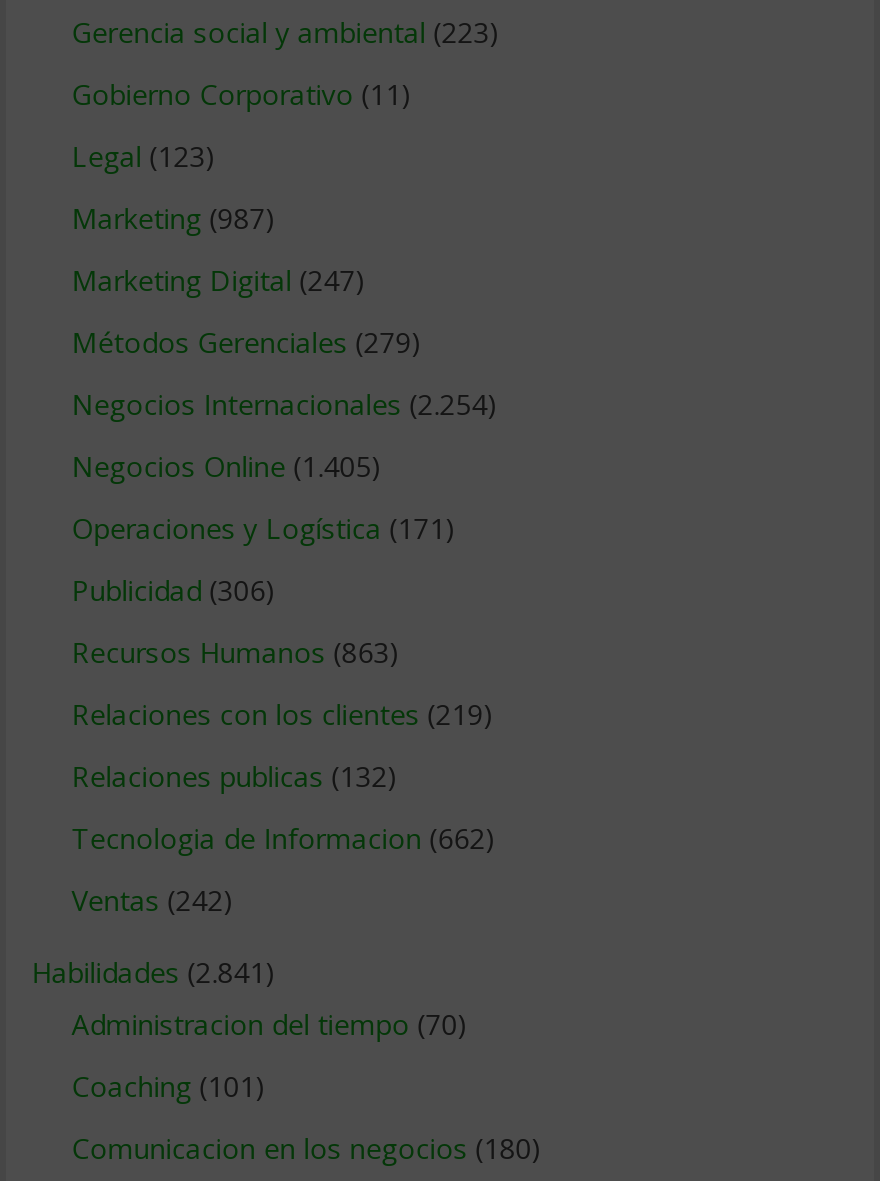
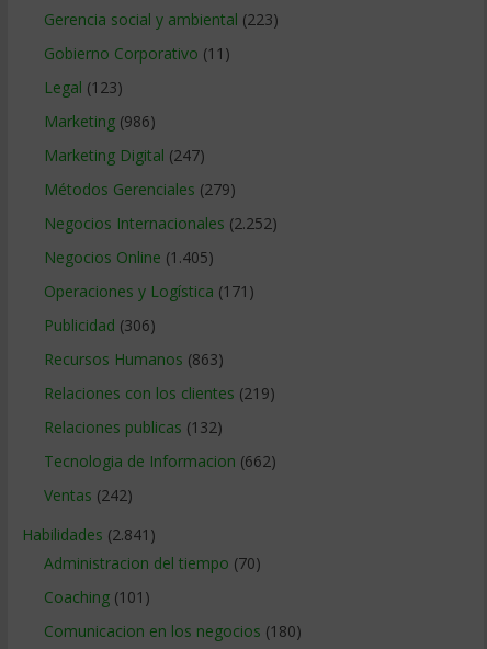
- Marketing (987)
+ Marketing (986)

- Negocios Internacionales (2.254)
+ Negocios Internacionales (2.252)
